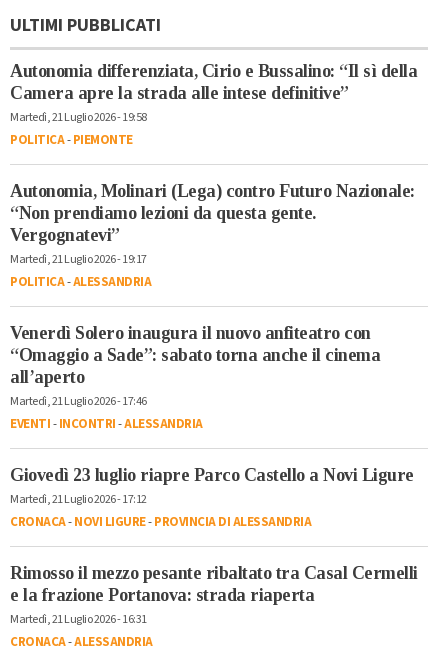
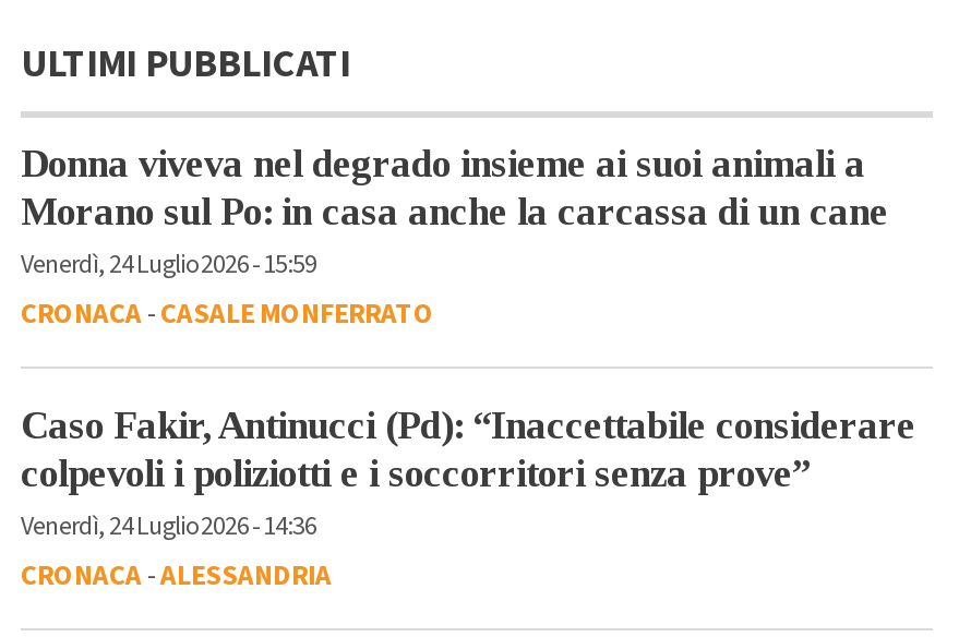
- Autonomia differenziata, Cirio e Bussalino: “Il sì della
- Camera apre la strada alle intese definitive”
- Martedì, 21 Luglio 2026 - 19:58
- POLITICA-PIEMONTE
- Autonomia, Molinari (Lega) contro Futuro Nazionale:
- “Non prendiamo lezioni da questa gente.
- Vergognatevi”
- Martedì, 21 Luglio 2026 - 19:17
- POLITICA-ALESSANDRIA
- Venerdì Solero inaugura il nuovo anfiteatro con
- “Omaggio a Sade”: sabato torna anche il cinema
- all’aperto
- Martedì, 21 Luglio 2026 - 17:46
- EVENTI-INCONTRI-ALESSANDRIA
- Giovedì 23 luglio riapre Parco Castello a Novi Ligure
- Martedì, 21 Luglio 2026 - 17:12
- CRONACA-NOVI LIGURE-PROVINCIA DI ALESSANDRIA
- Rimosso il mezzo pesante ribaltato tra Casal Cermelli
- e la frazione Portanova: strada riaperta
- Martedì, 21 Luglio 2026 - 16:31
+ Donna viveva nel degrado insieme ai suoi animali a
+ Morano sul Po: in casa anche la carcassa di un cane
+ Venerdì, 24 Luglio 2026 - 15:59
+ CRONACA -CASALE MONFERRATO
+ Caso Fakir, Antinucci (Pd): “Inaccettabile considerare
+ colpevoli i poliziotti e i soccorritori senza prove”
+ Venerdì, 24 Luglio 2026 - 14:36
